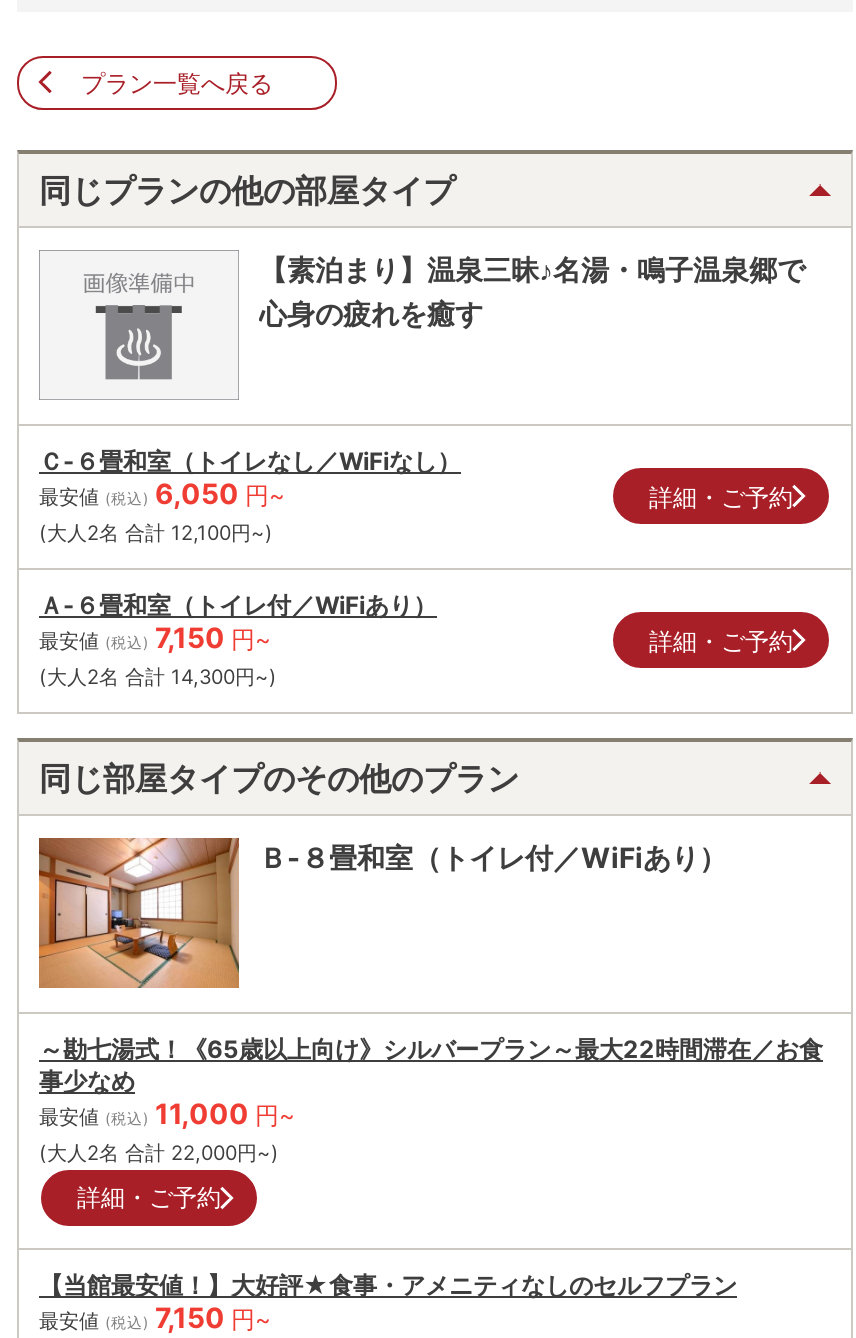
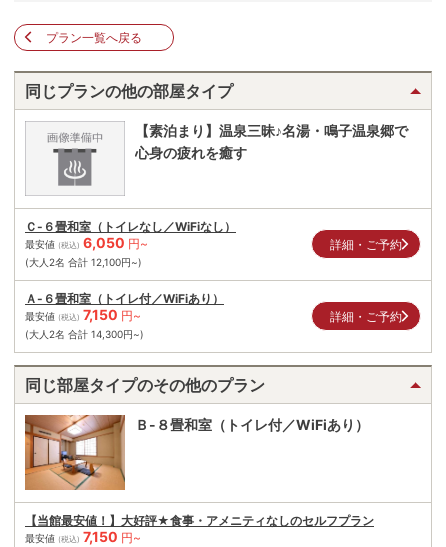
- ～勘七湯式！《65歳以上向け》シルバープラン～最大22時間滞在／お食
- 事少なめ
- 最安値 (税込) 11,000 円~
- (大人2名 合計22,000円~)
- 詳細・ご予約
